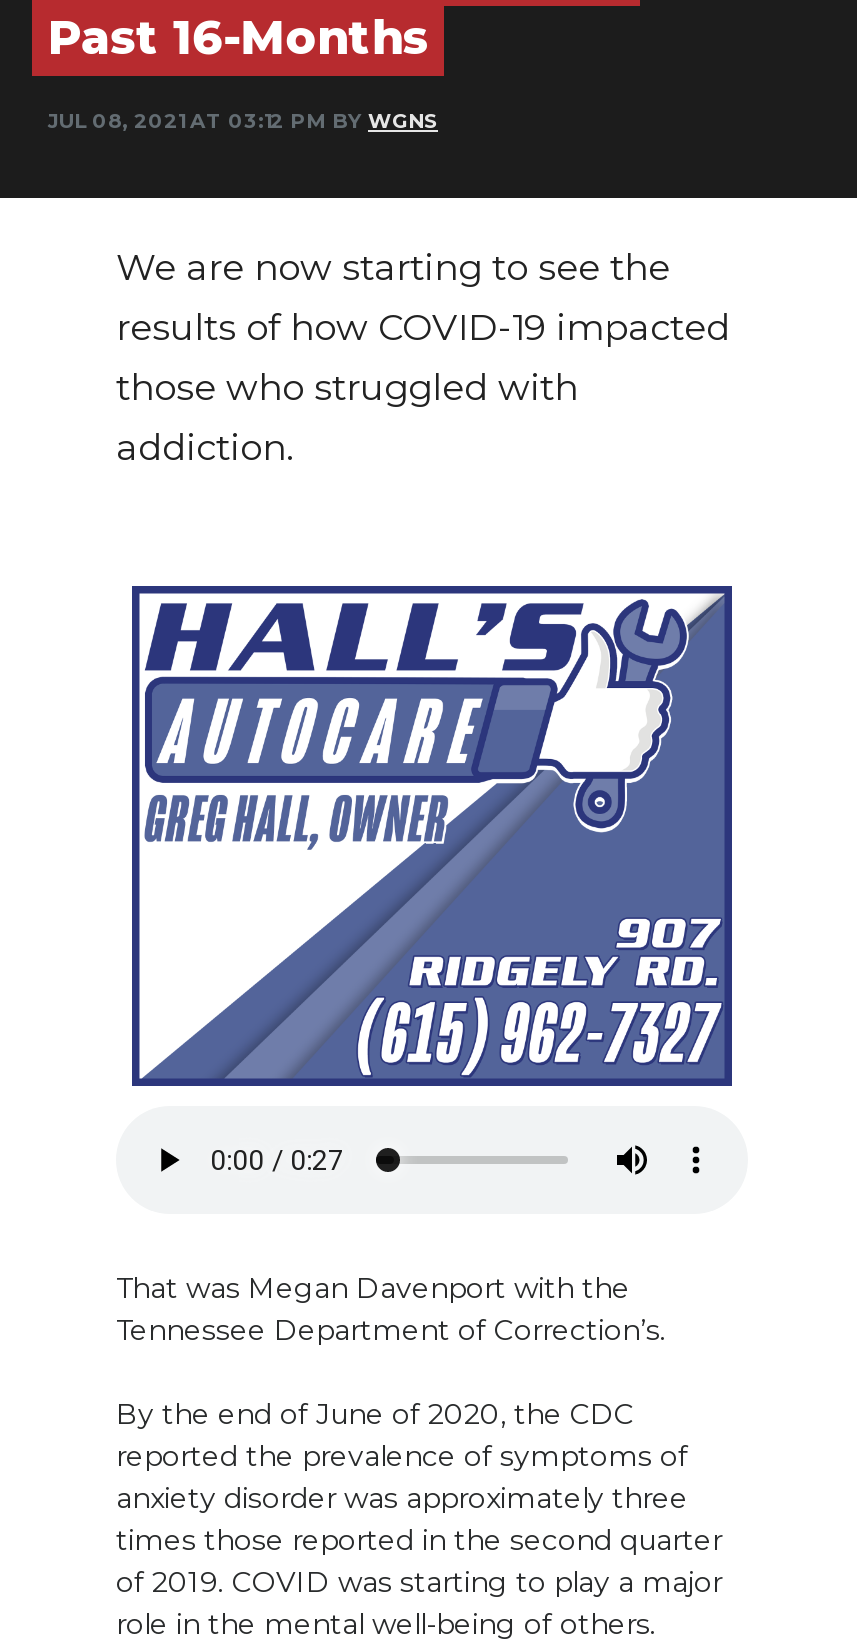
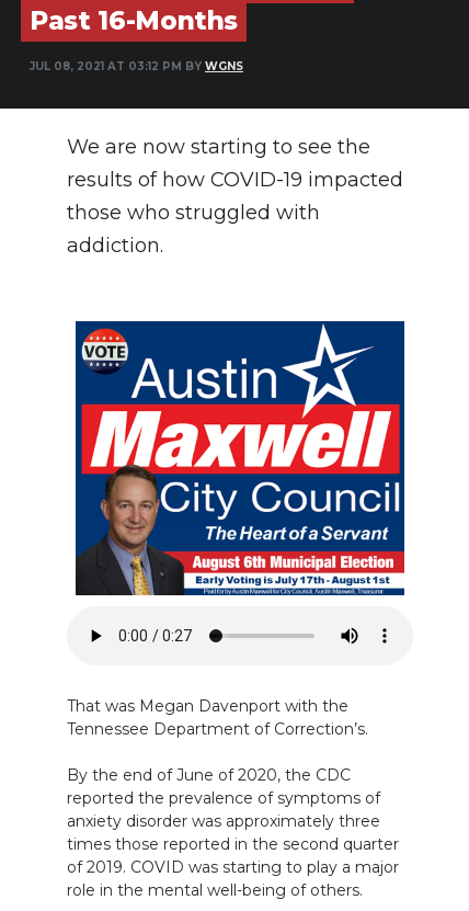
- [image]
+ [image]
